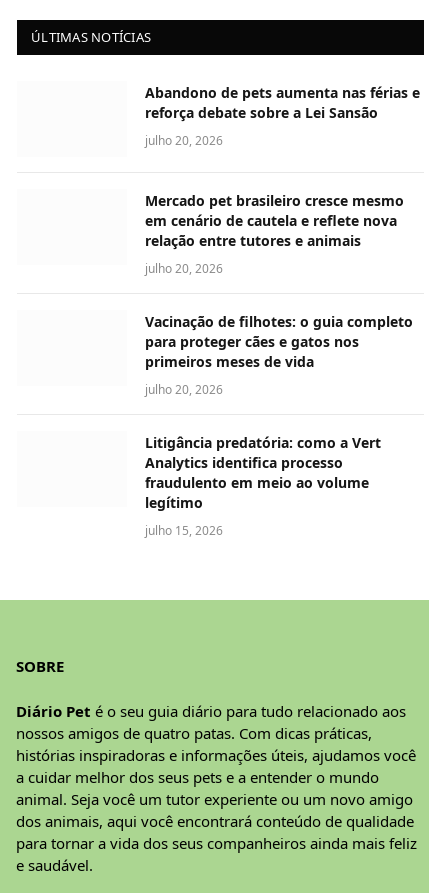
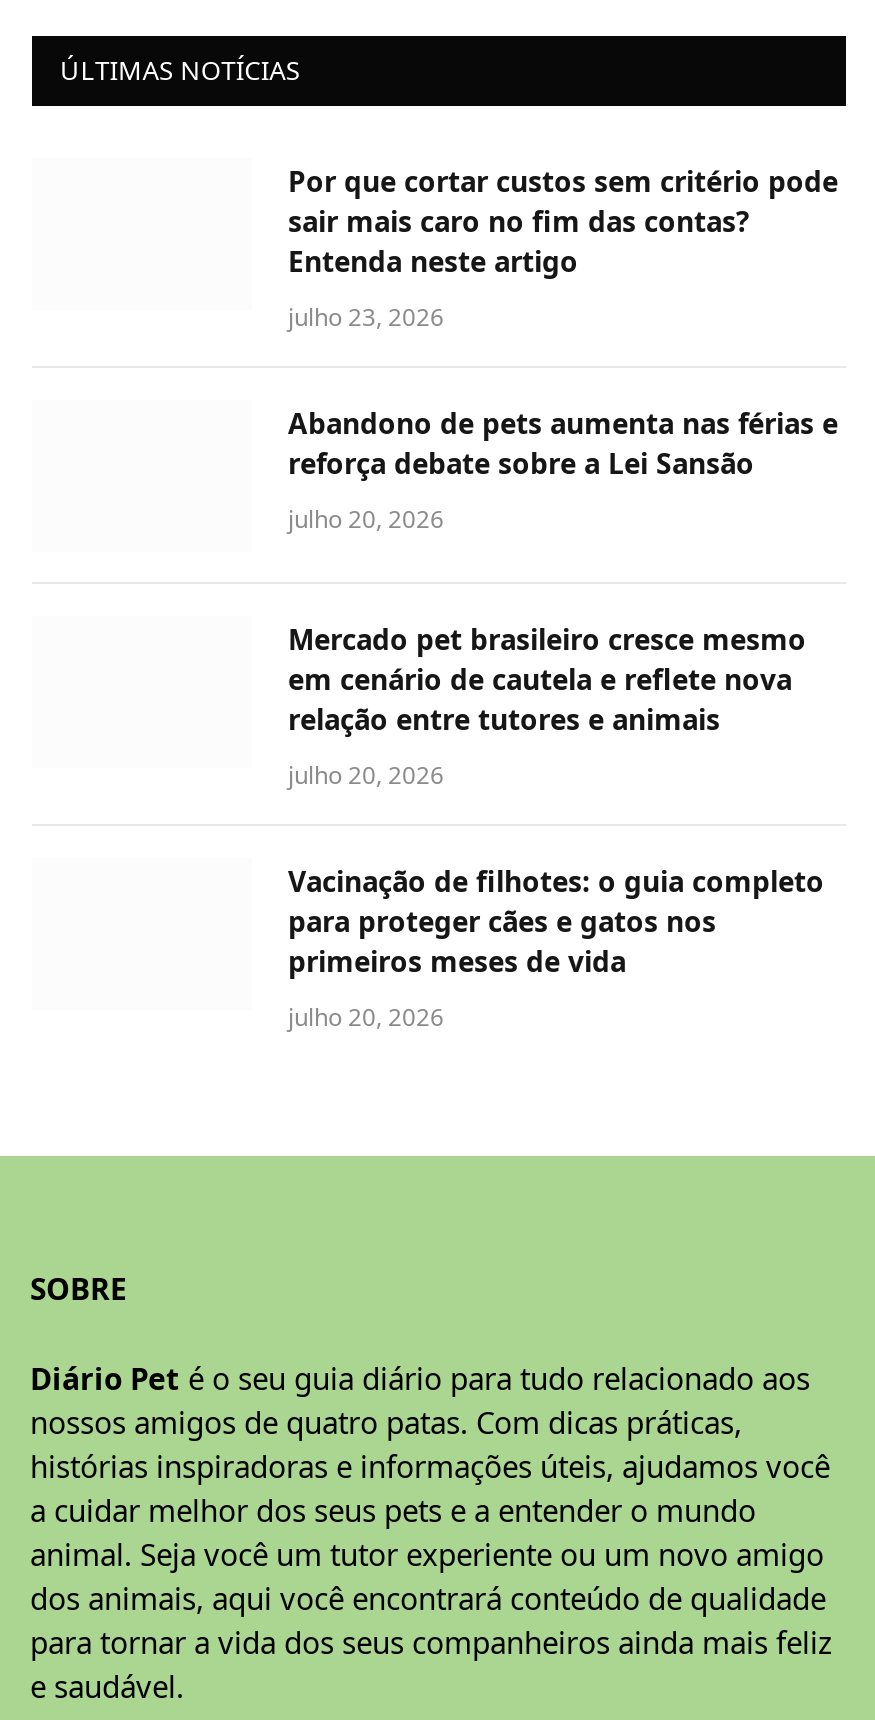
+ Por que cortar custos sem critério pode
+ sair mais caro no fim das contas?
+ Entenda neste artigo
+ julho 23, 2026

moved down: Abandono de pets aumenta nas férias e | reforça debate sobre a Lei Sansão | julho 20, 2026 | ... | primeiros meses de vida | julho 20, 2026

- Litigância predatória: como a Vert
- Analytics identifica processo
- fraudulento em meio ao volume
- legítimo
- julho 15, 2026
